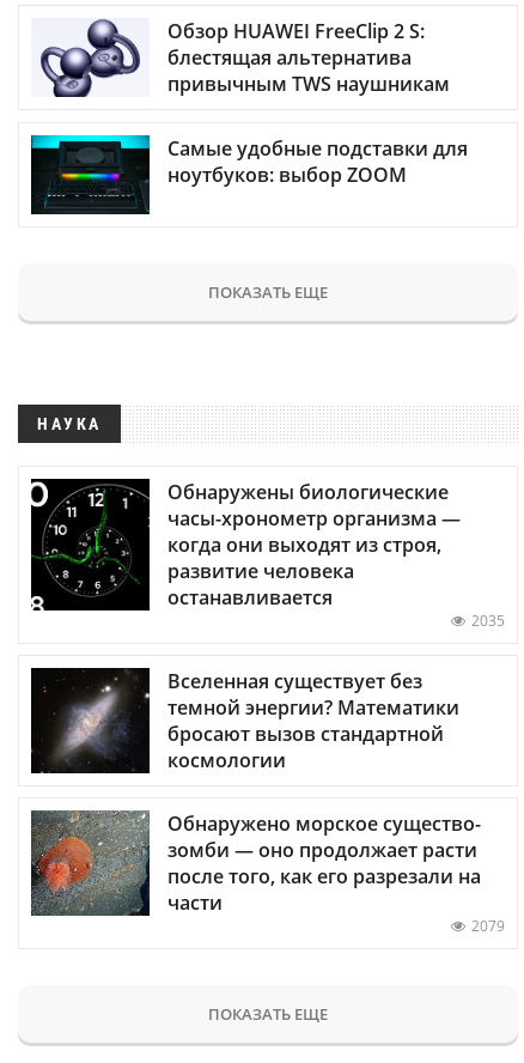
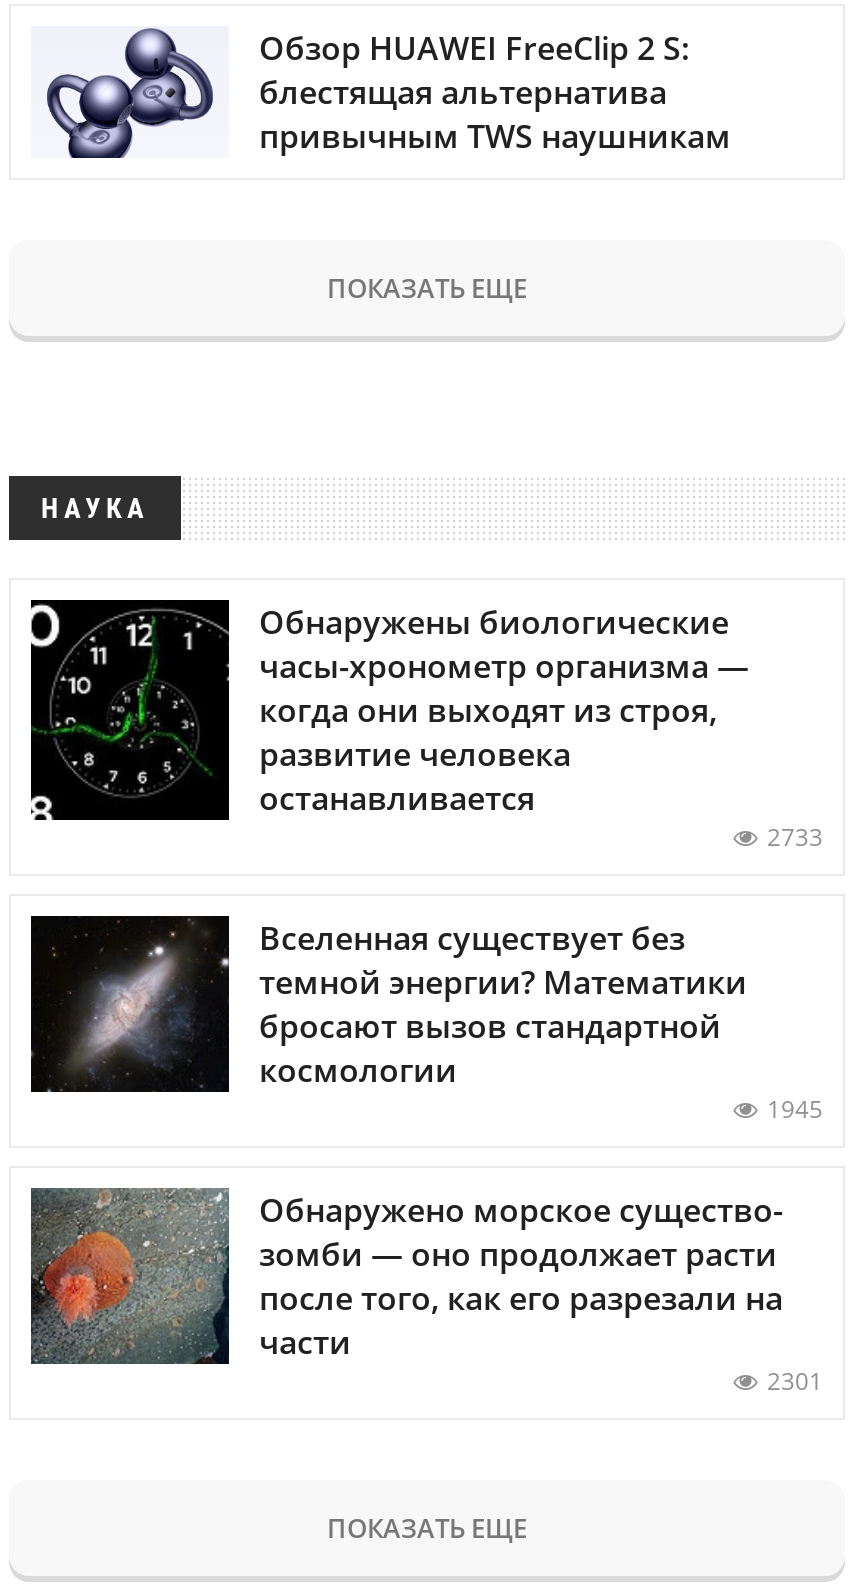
- [image]
- Самые удобные подставки для
- ноутбуков: выбор ZOOM

moved up: [image] | ПОКАЗАТЬ ЕЩЕ | НАУКА | Обнаружены биологические | часы-хронометр организма — | когда они выходят из строя, | развитие человека | останавливается

- 2035
+ 2733

moved up: [image] | Вселенная существует без | темной энергии? Математики | бросают вызов стандартной | космологии

+ 1945

- 2079
+ 2301
